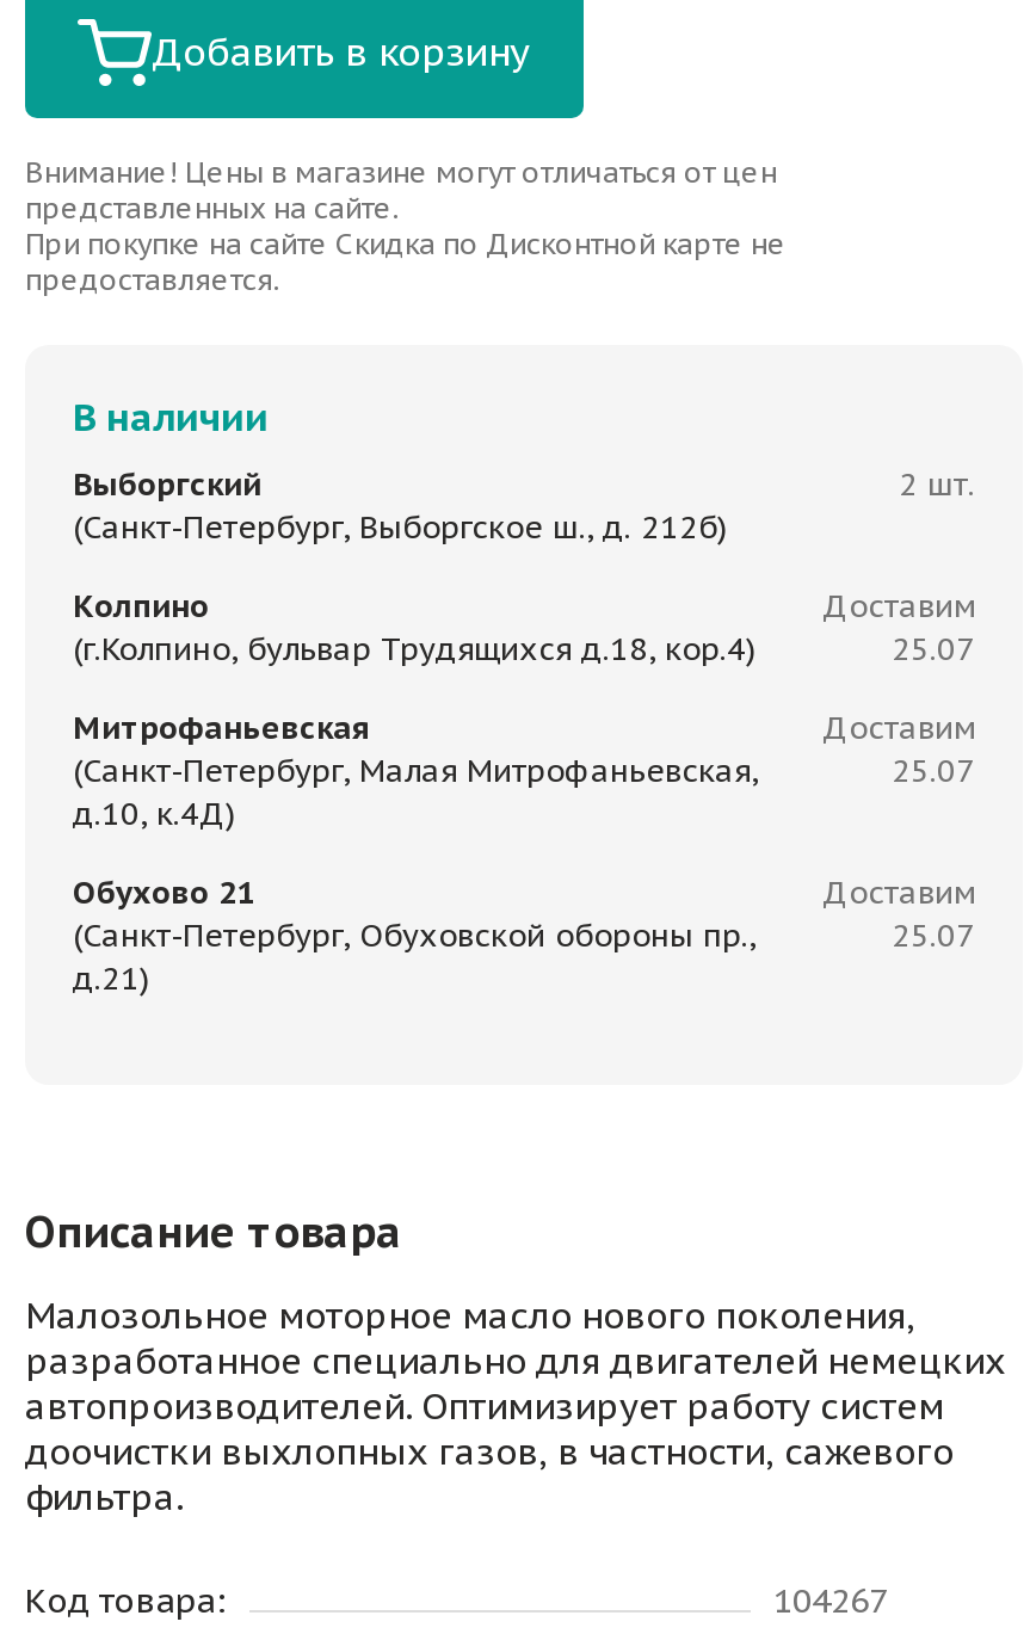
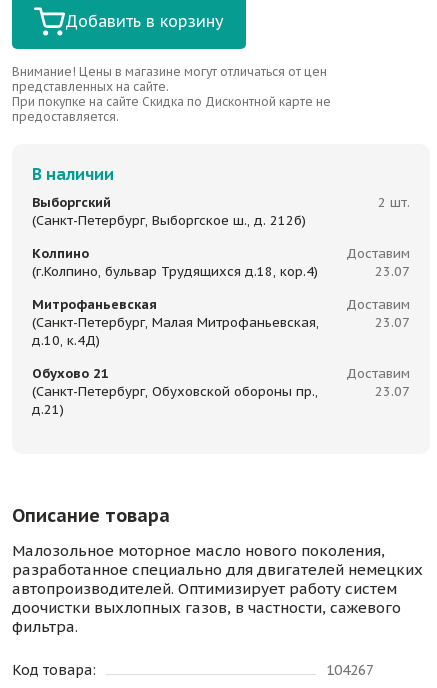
- 25.07
+ 23.07

- 25.07
+ 23.07

- 25.07
+ 23.07
